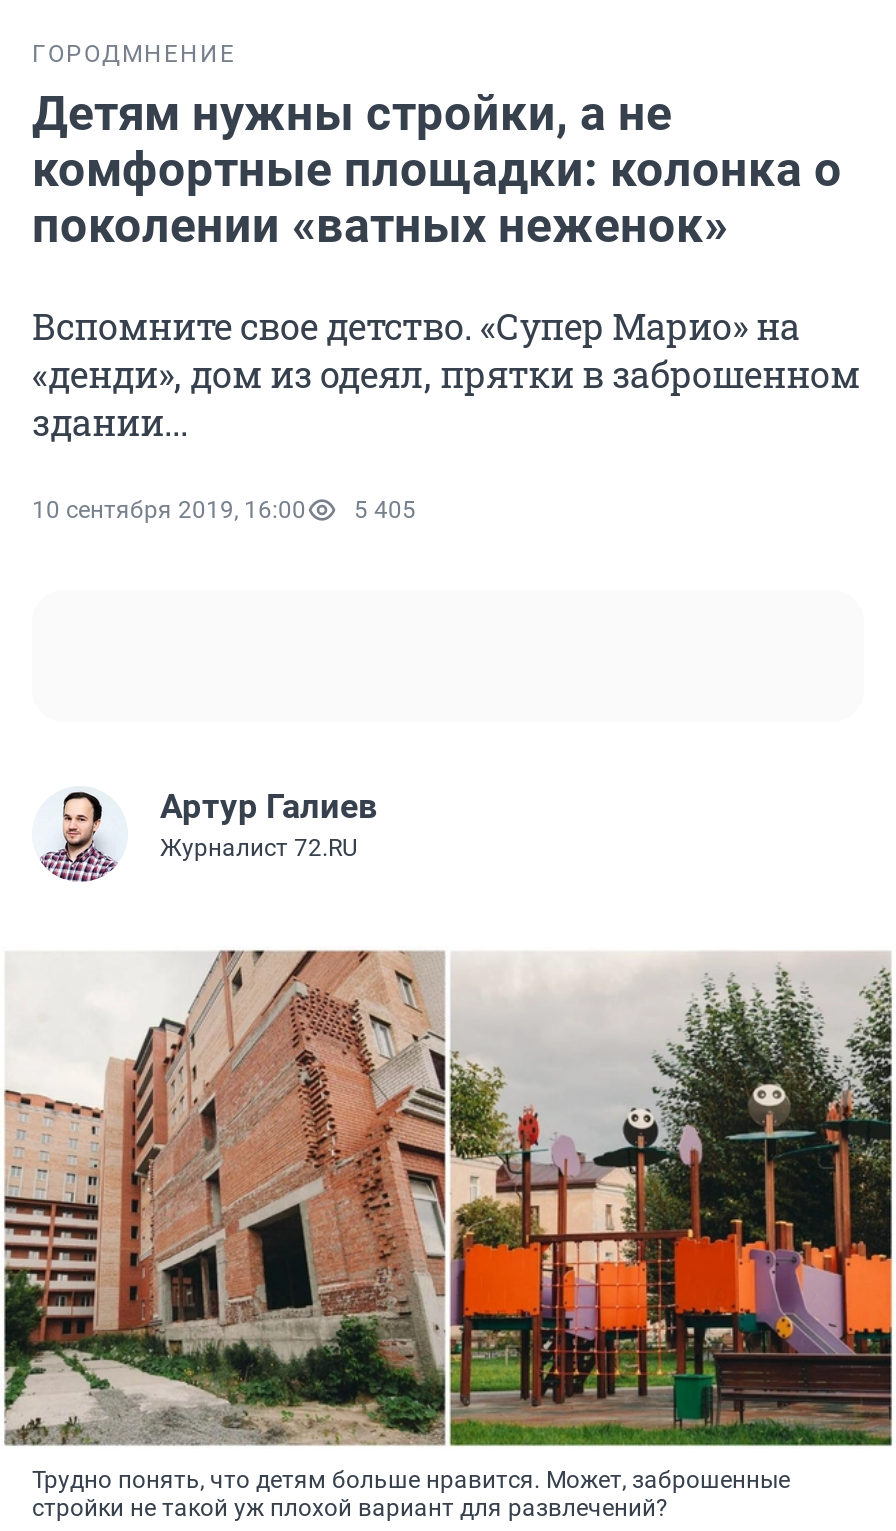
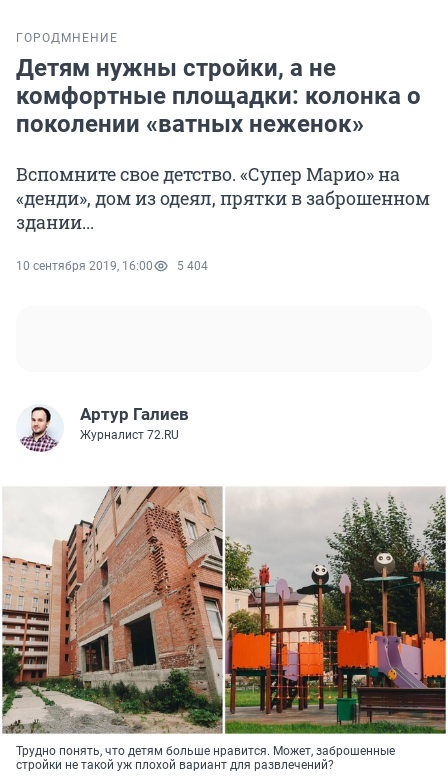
- 10 сентября 2019, 16:00 5 405
+ 10 сентября 2019, 16:00 5 404
